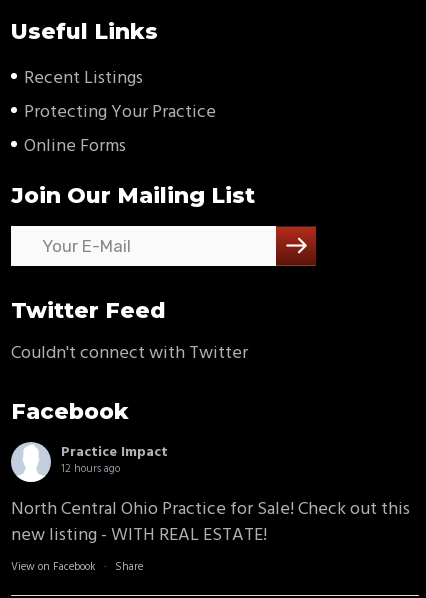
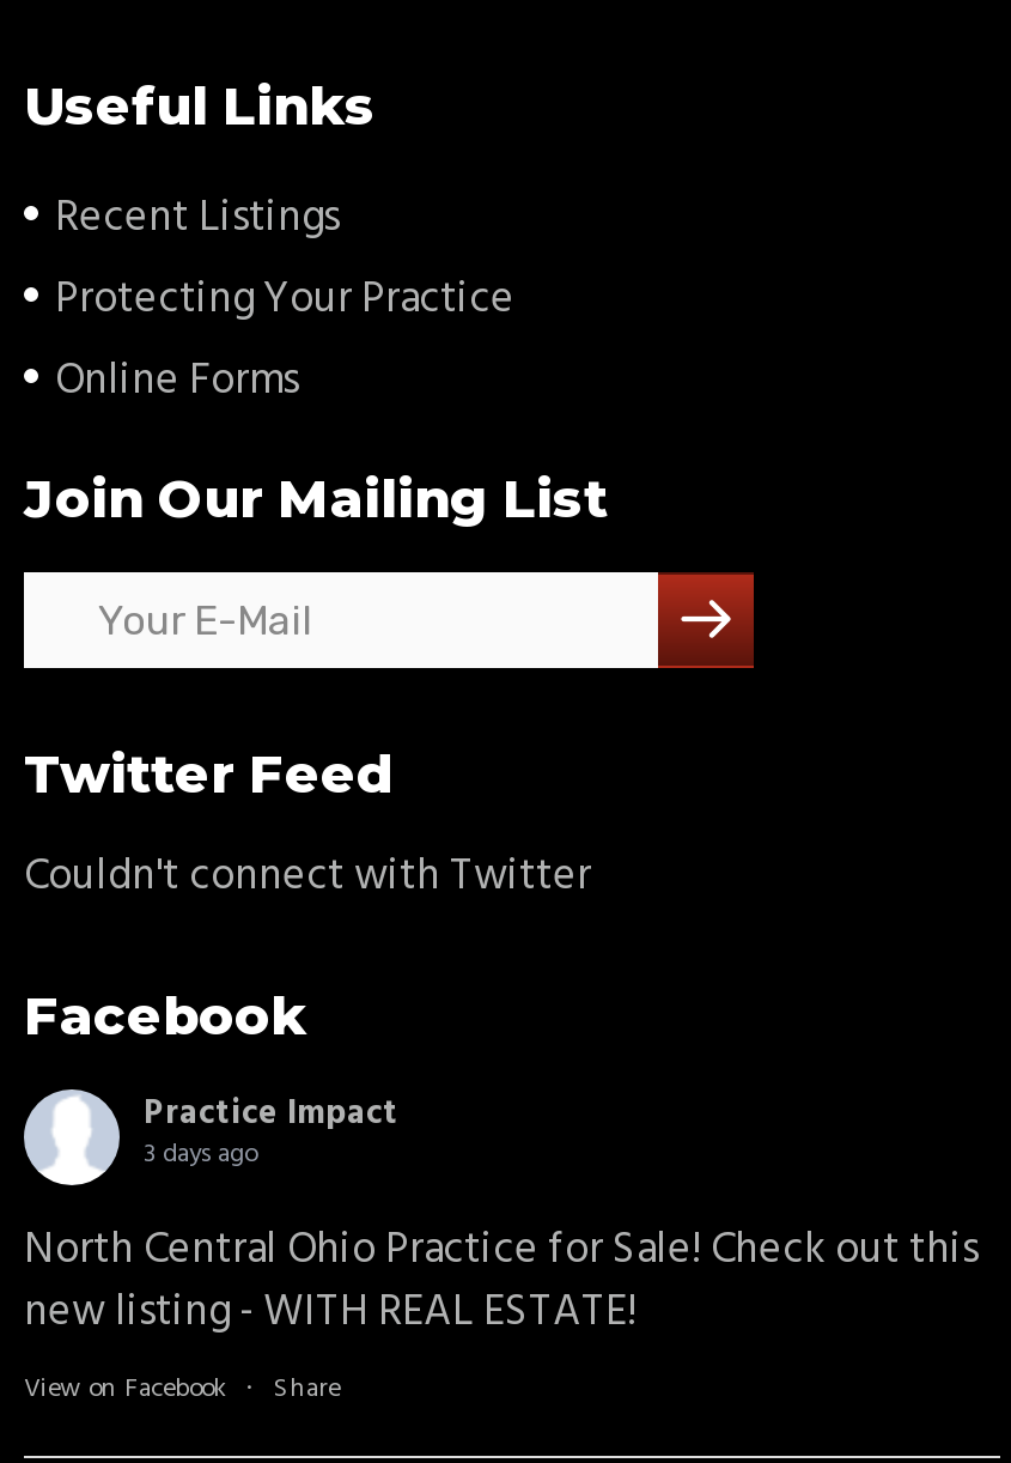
- 12 hours ago
+ 3 days ago
